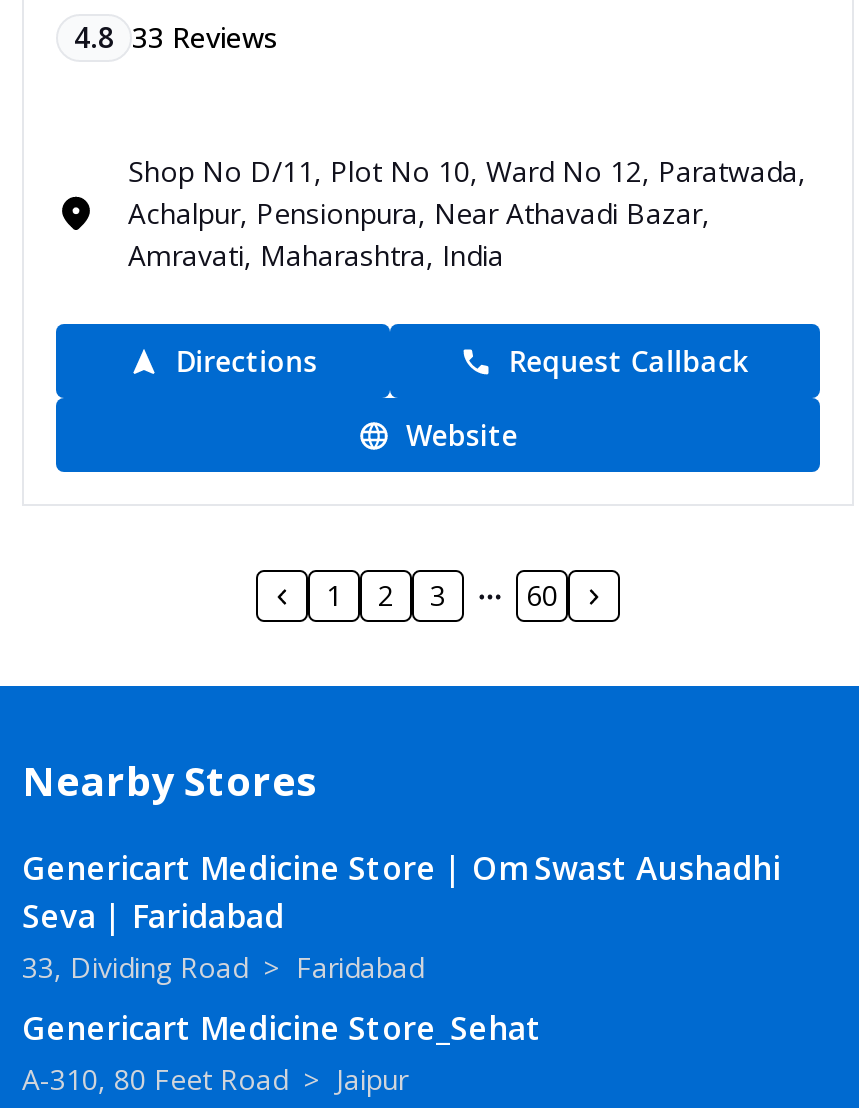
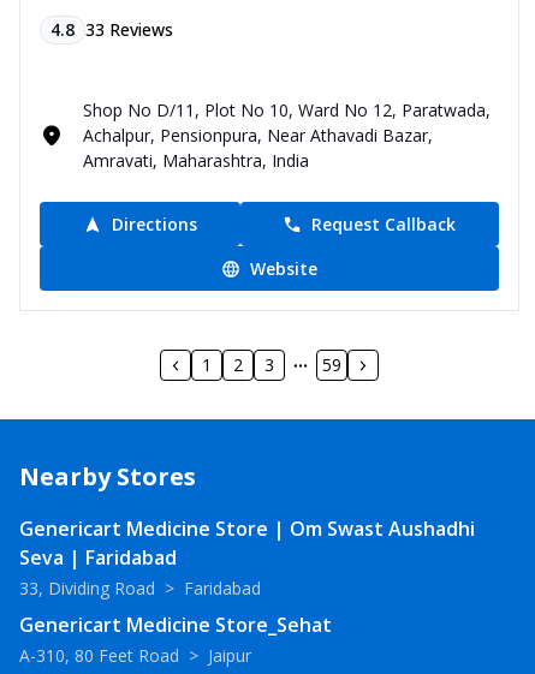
- 60
+ 59
